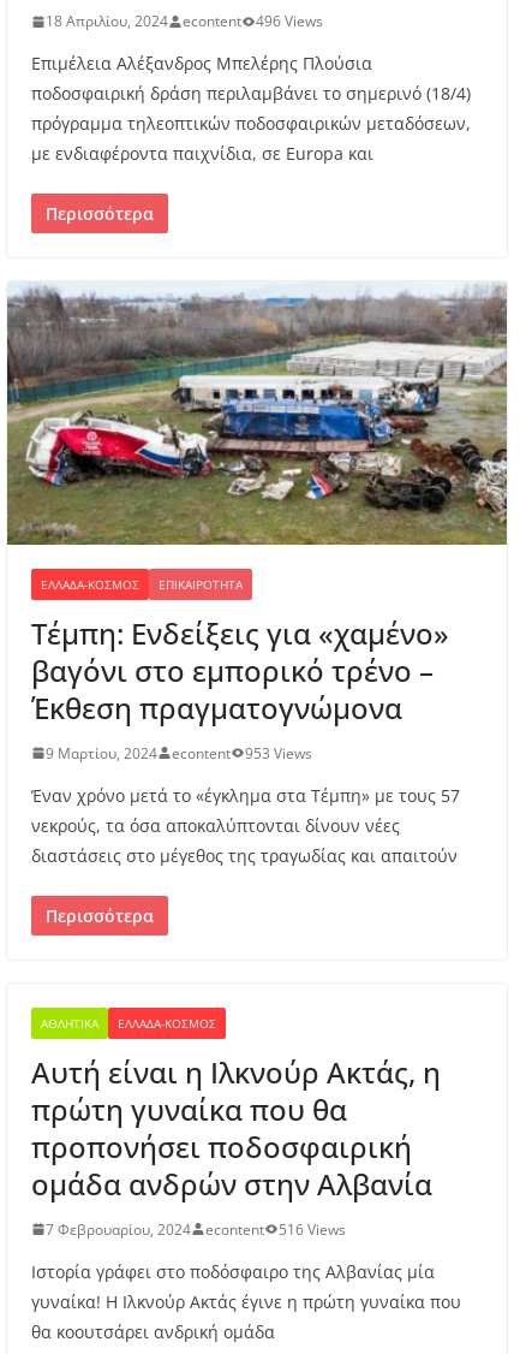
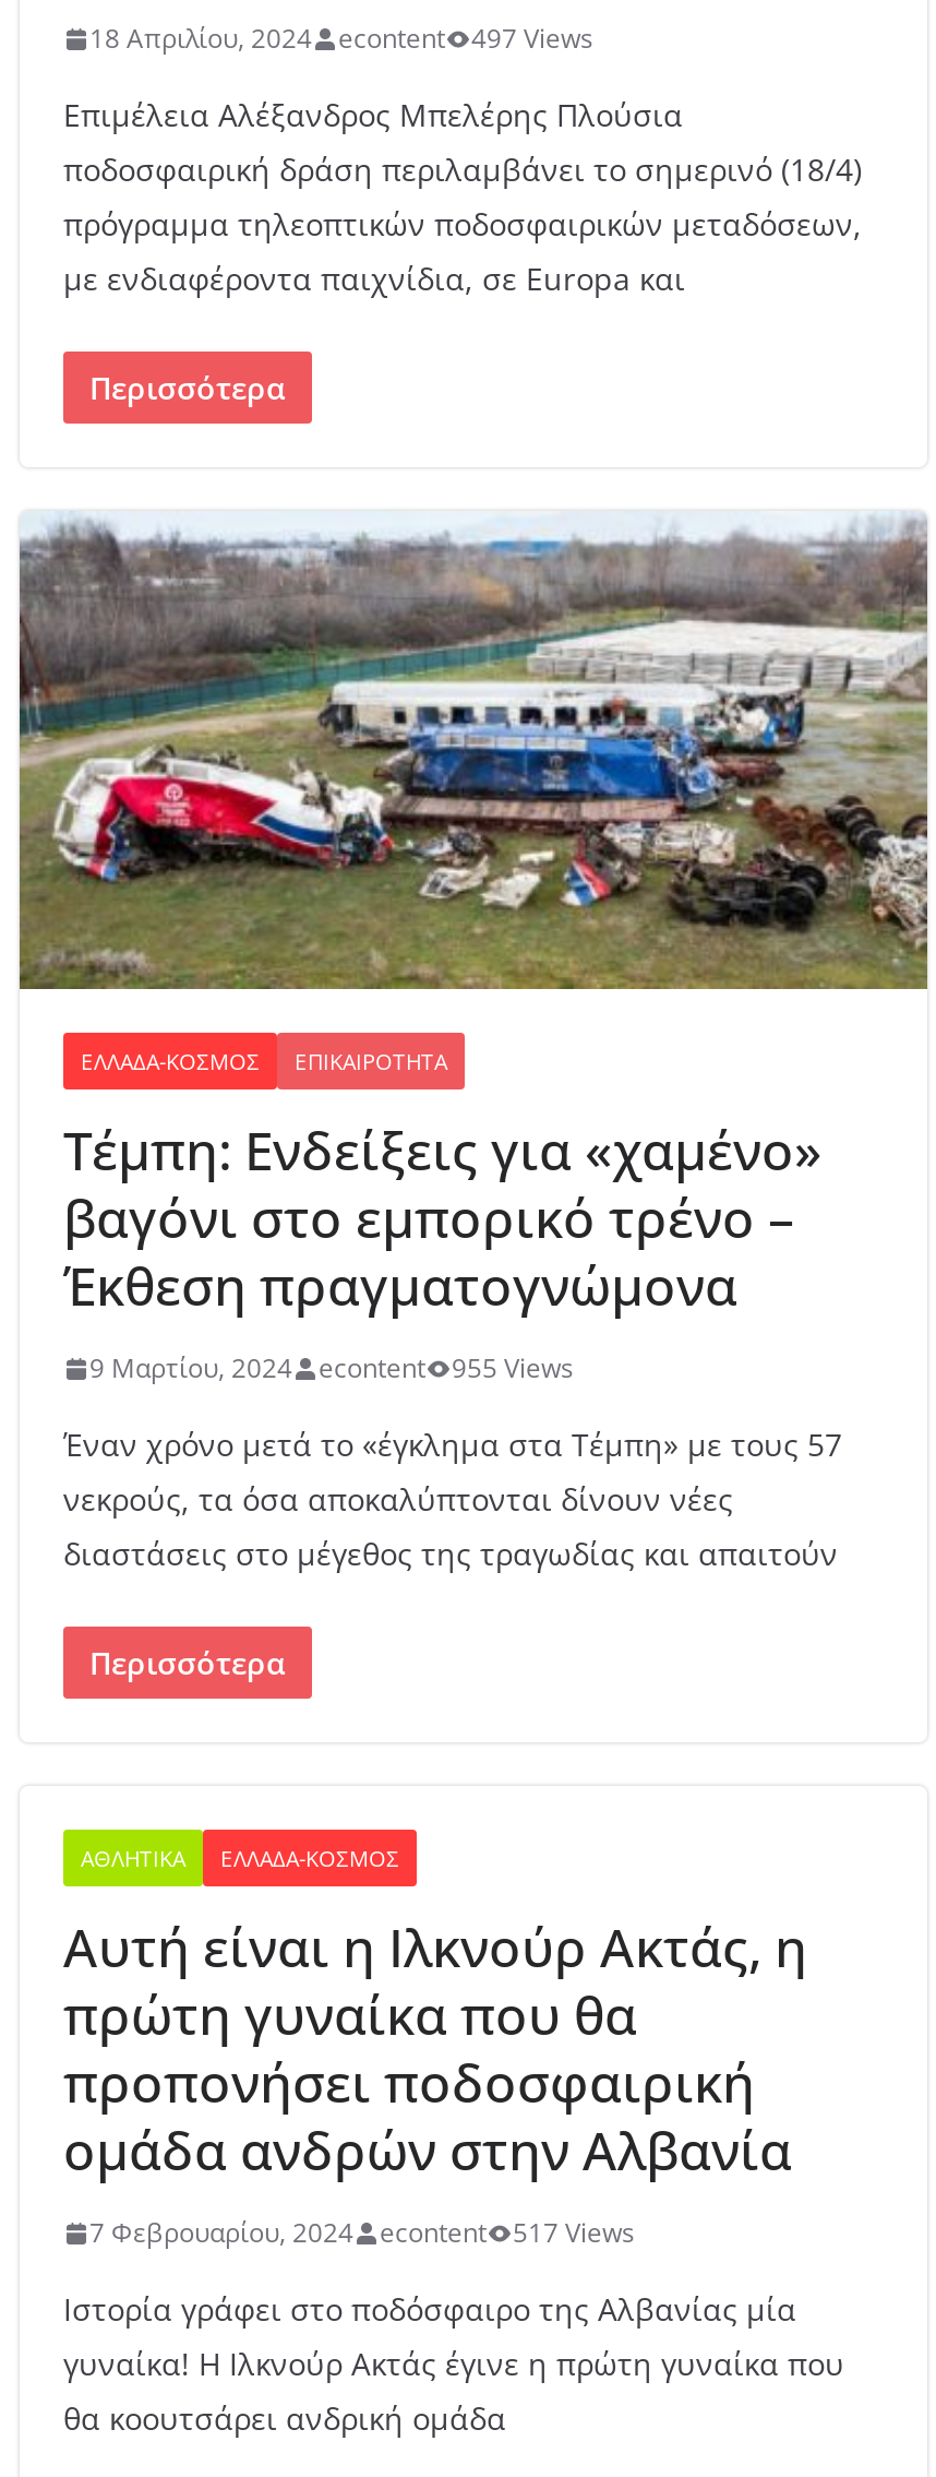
- 18 Απριλίου, 2024 econtent 496 Views
+ 18 Απριλίου, 2024 econtent 497 Views

- 953 Views
+ 955 Views

- 516 Views
+ 517 Views
